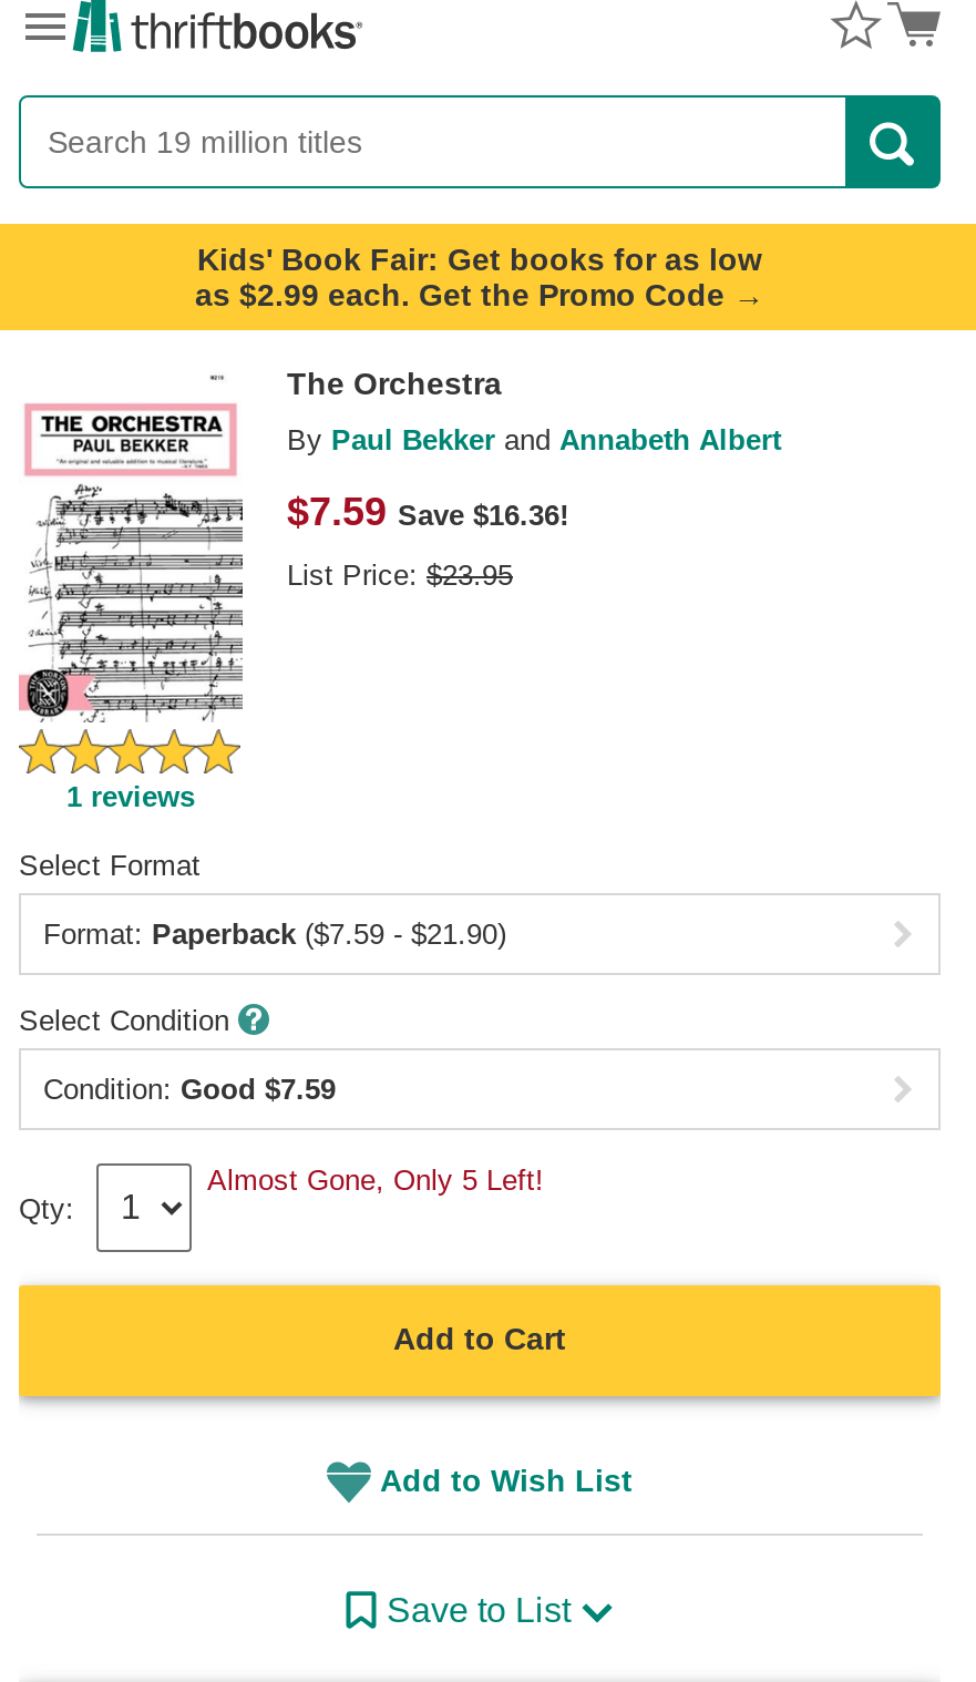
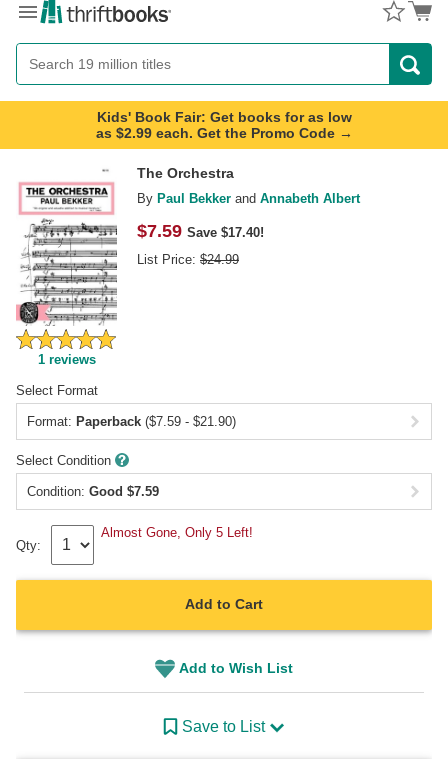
- $7.59 Save $16.36!
+ $7.59 Save $17.40!

- List Price: $23.95
+ List Price: $24.99
